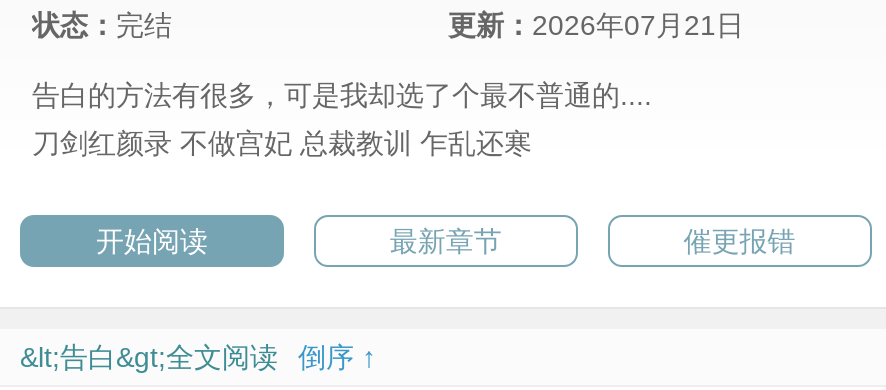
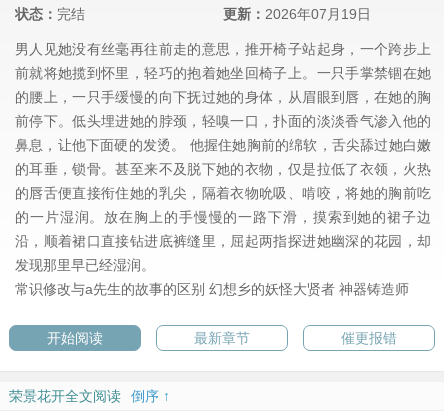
- 更新：2026年07月21日
- 告白的方法有很多，可是我却选了个最不普通的....
- 刀剑红颜录 不做宫妃 总裁教训 乍乱还寒
+ 更新：2026年07月19日
+ 男人见她没有丝毫再往前走的意思，推开椅子站起身，一个跨步上
+ 前就将她揽到怀里，轻巧的抱着她坐回椅子上。一只手掌禁锢在她
+ 的腰上，一只手缓慢的向下抚过她的身体，从眉眼到唇，在她的胸
+ 前停下。低头埋进她的脖颈，轻嗅一口，扑面的淡淡香气渗入他的
+ 鼻息，让他下面硬的发烫。 他握住她胸前的绵软，舌尖舔过她白嫩
+ 的耳垂，锁骨。甚至来不及脱下她的衣物，仅是拉低了衣领，火热
+ 的唇舌便直接衔住她的乳尖，隔着衣物吮吸、啃咬，将她的胸前吃
+ 的一片湿润。放在胸上的手慢慢的一路下滑，摸索到她的裙子边
+ 沿，顺着裙口直接钻进底裤缝里，屈起两指探进她幽深的花园，却
+ 发现那里早已经湿润。
+ 常识修改与a先生的故事的区别 幻想乡的妖怪大贤者 神器铸造师

- &lt;告白&gt;全文阅读
+ 荣景花开全文阅读
